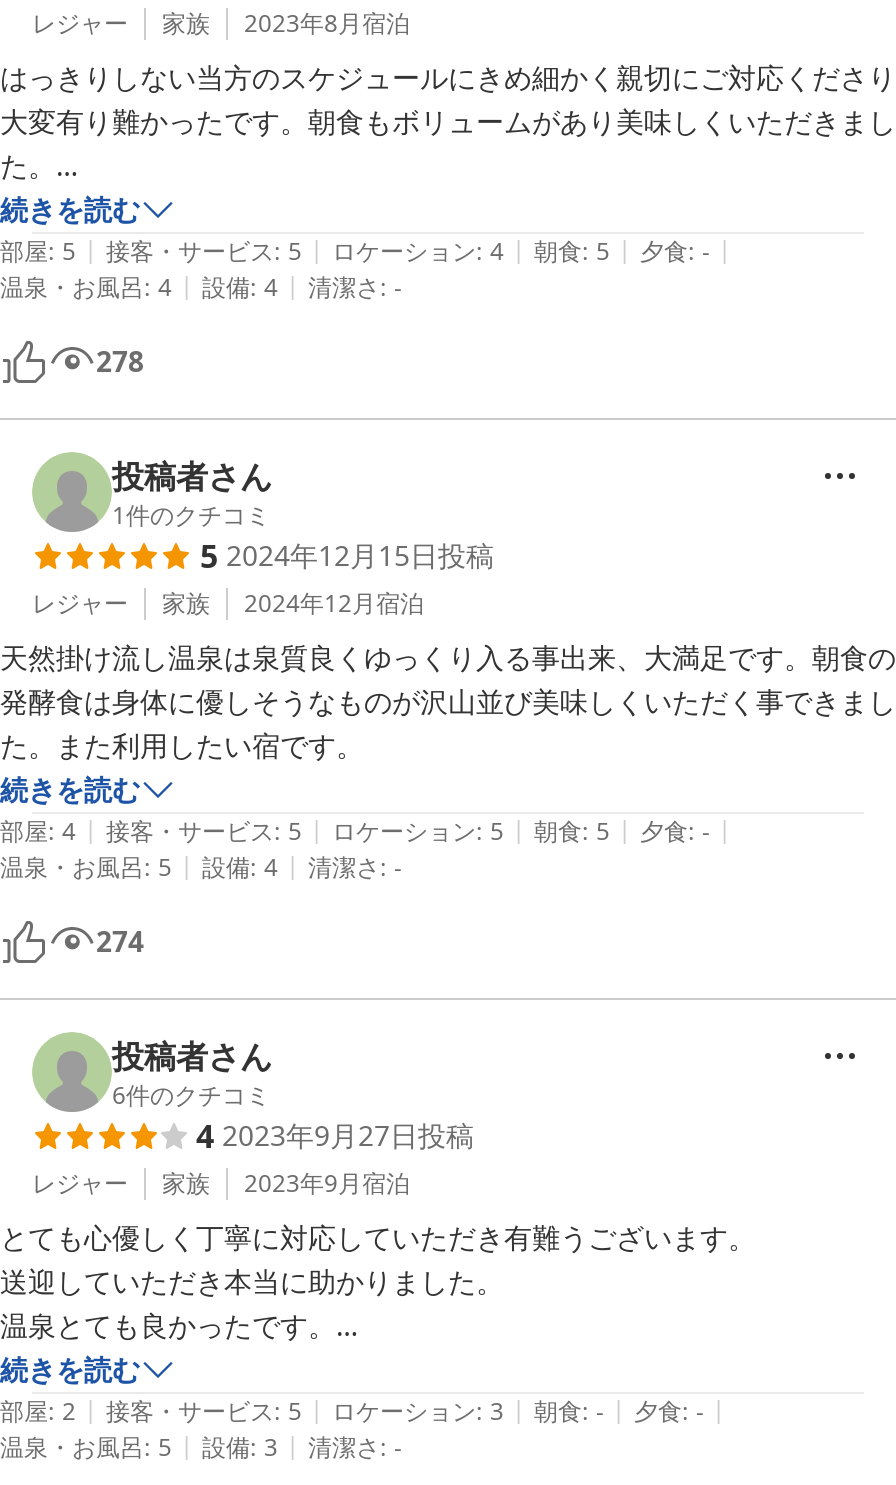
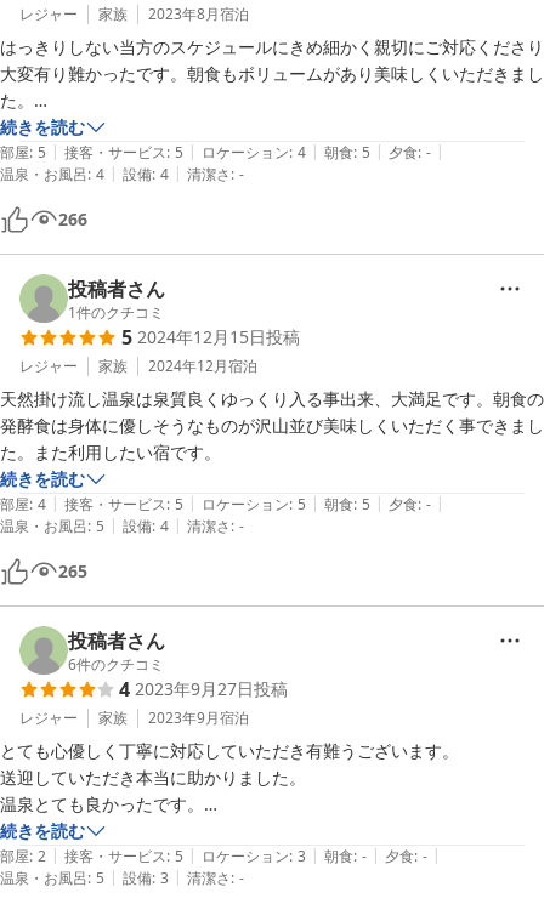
- 278
+ 266

- 274
+ 265
